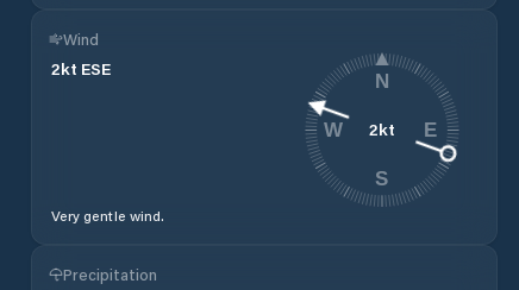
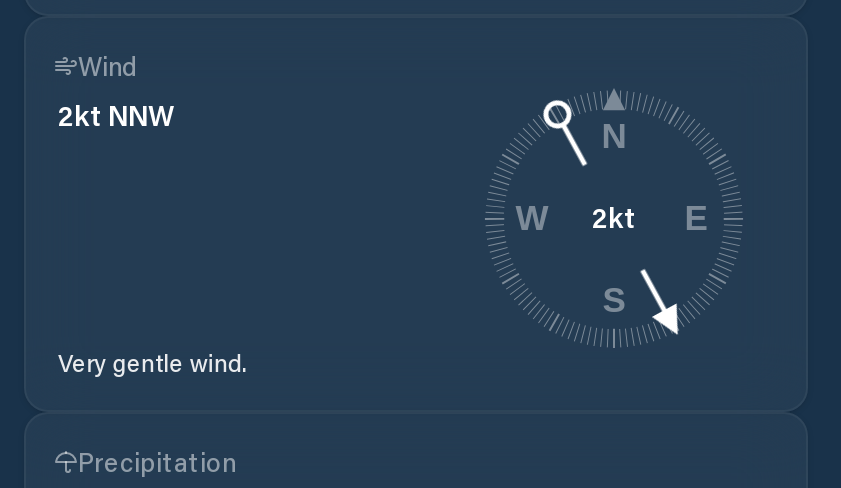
- 2kt ESE
+ 2kt NNW

- [image]
+ [image]

- [image]
+ [image]
